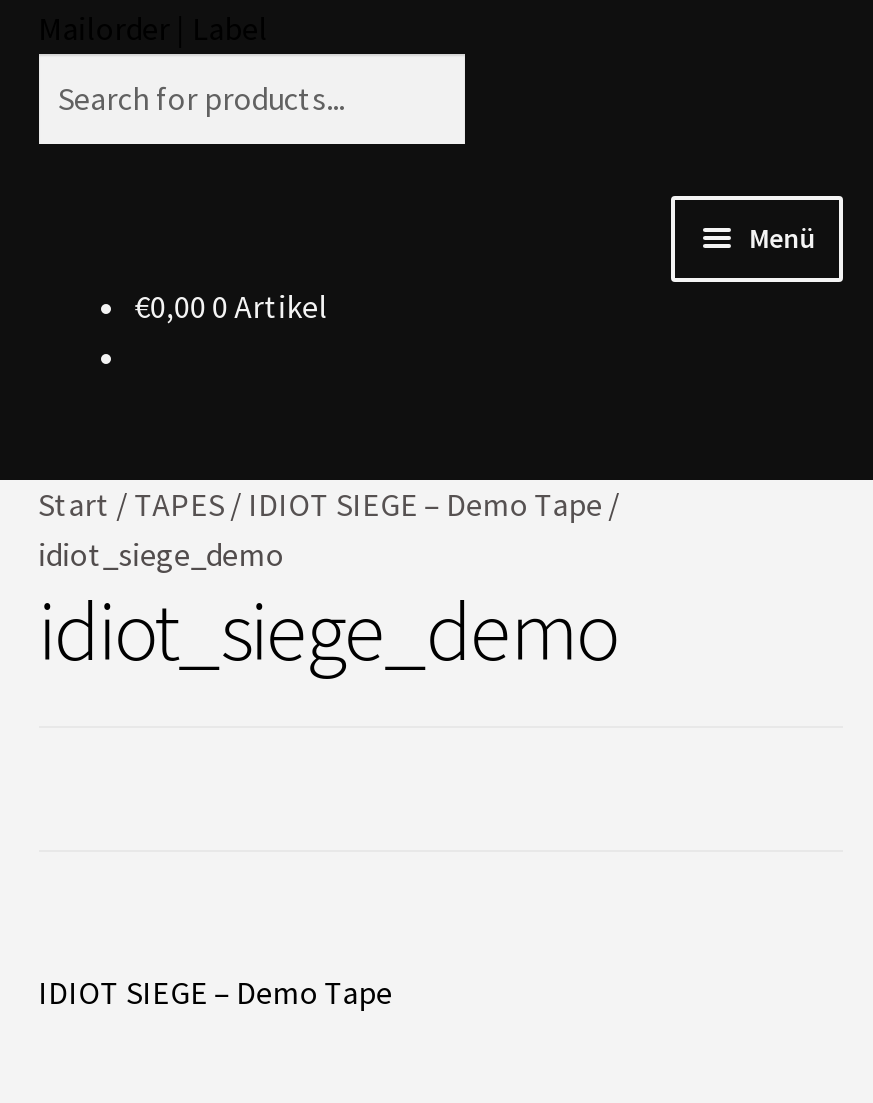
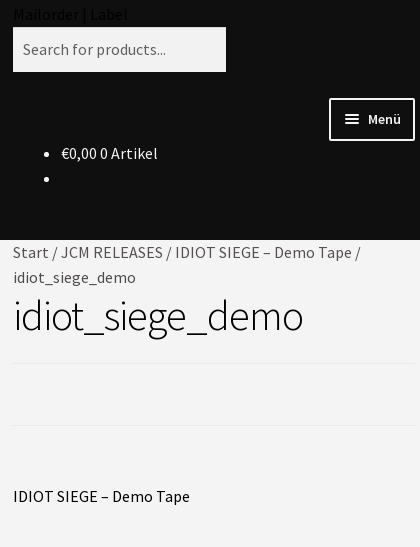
- Start / TAPES / IDIOT SIEGE – Demo Tape /
+ Start / JCM RELEASES / IDIOT SIEGE – Demo Tape /
